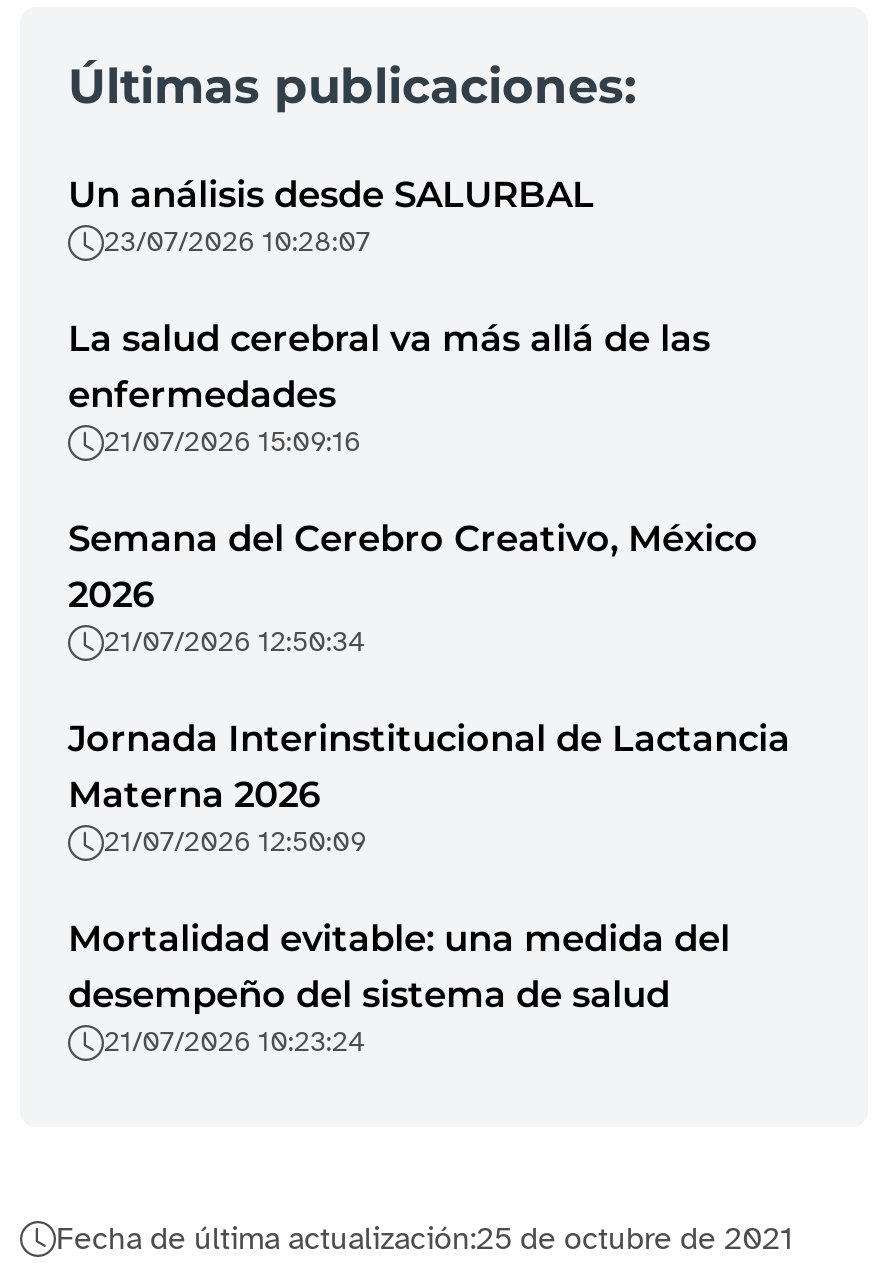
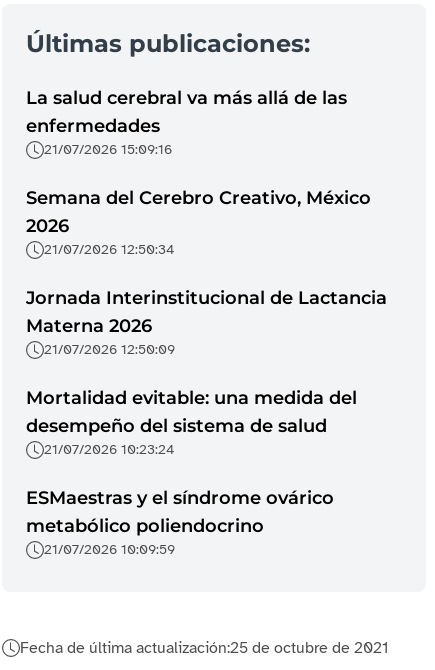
- Un análisis desde SALURBAL
- 23/07/2026 10:28:07

moved up: La salud cerebral va más allá de las | enfermedades | 21/07/2026 15:09:16 | ... | desempeño del sistema de salud | 21/07/2026 10:23:24

+ ESMaestras y el síndrome ovárico
+ metabólico poliendocrino
+ 21/07/2026 10:09:59
